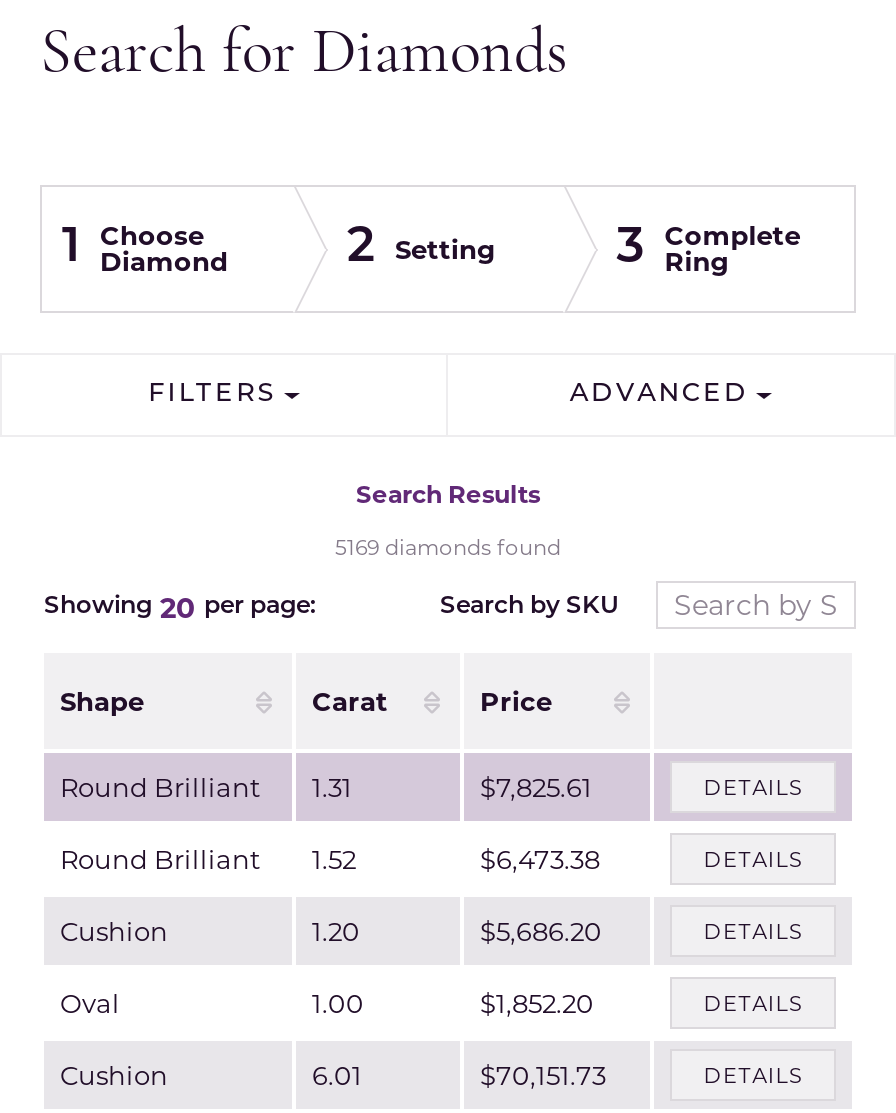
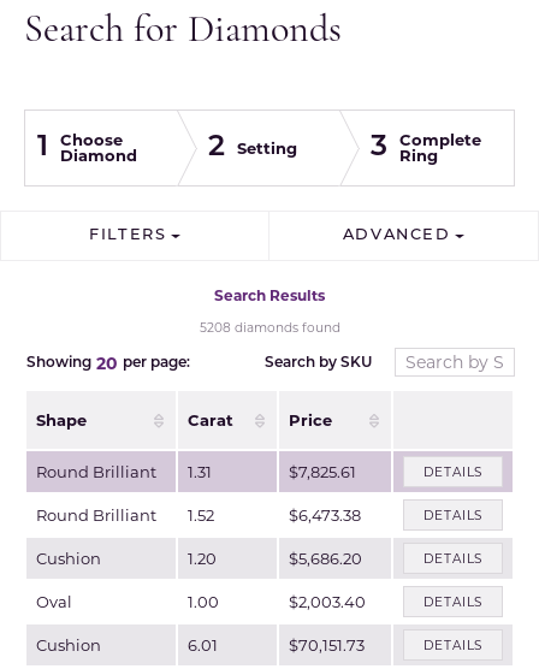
- 5169 diamonds found
+ 5208 diamonds found

- $1,852.20
+ $2,003.40
